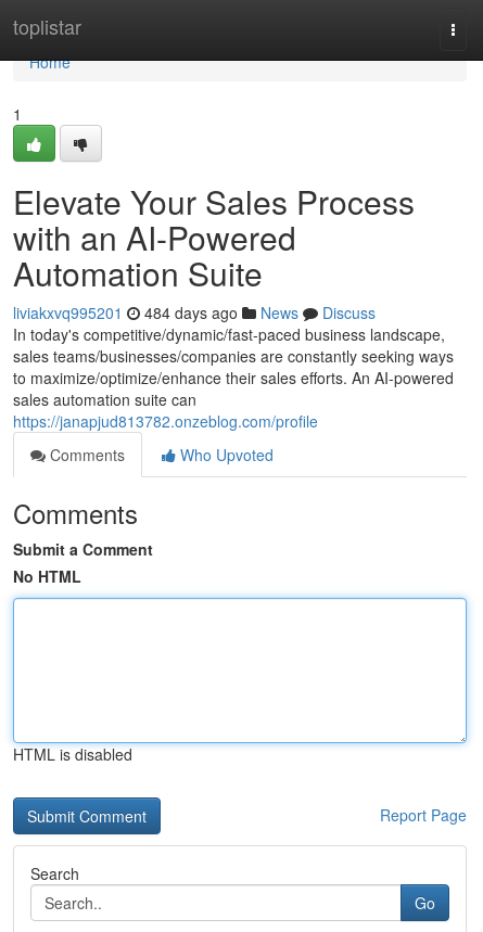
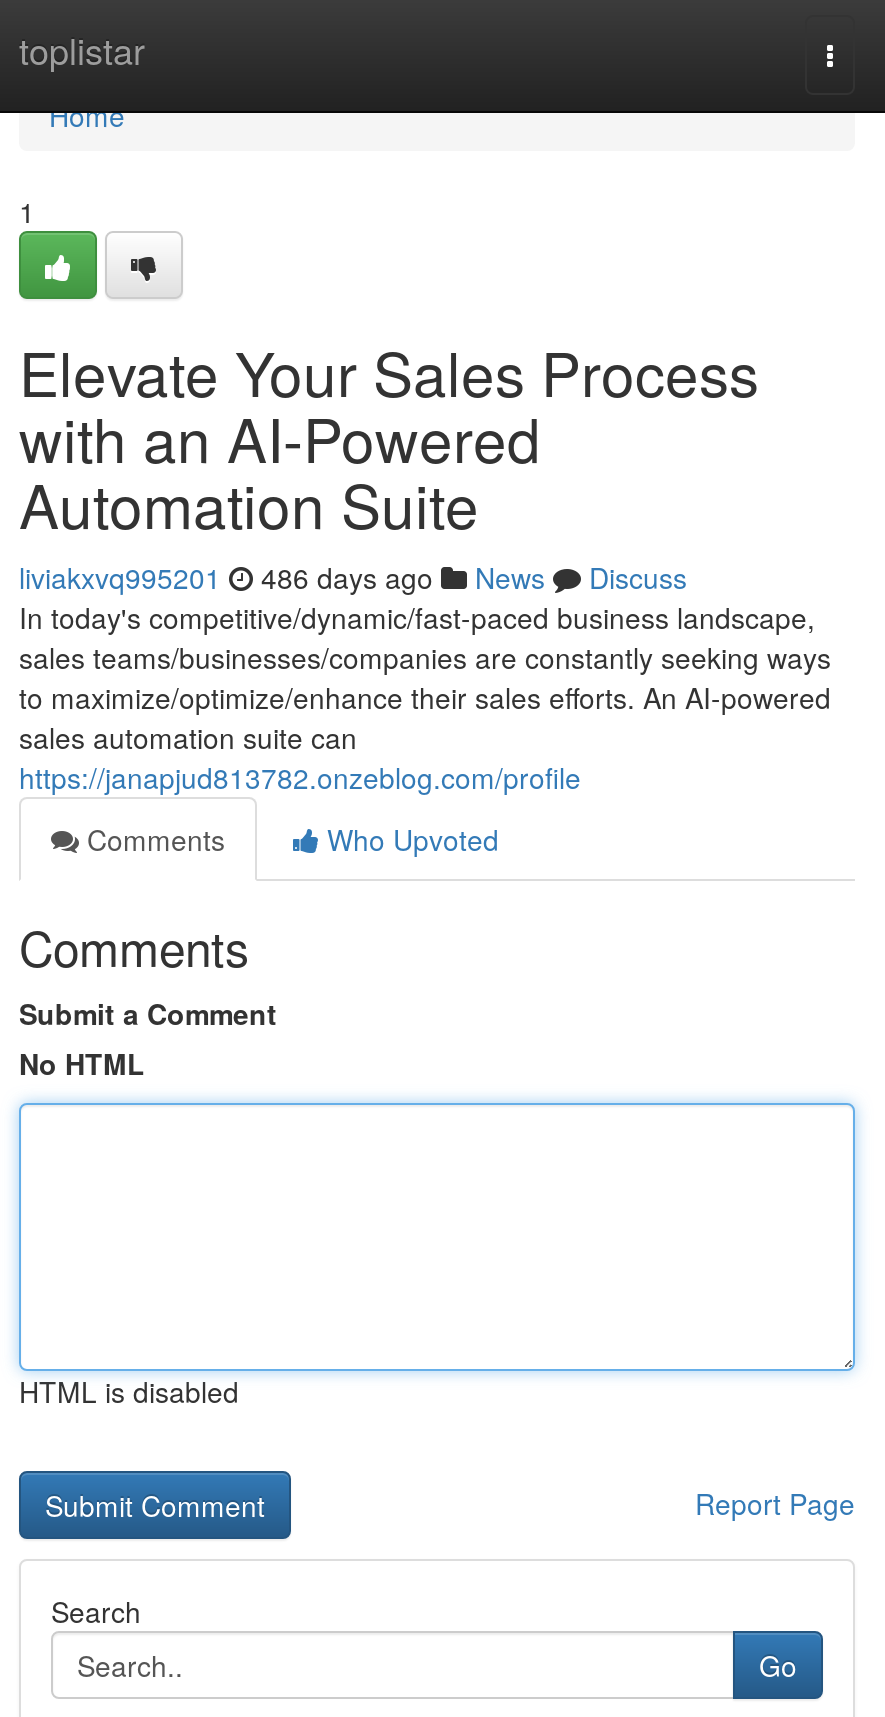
- liviakxvq995201 484 days ago News Discuss
+ liviakxvq995201 486 days ago News Discuss
